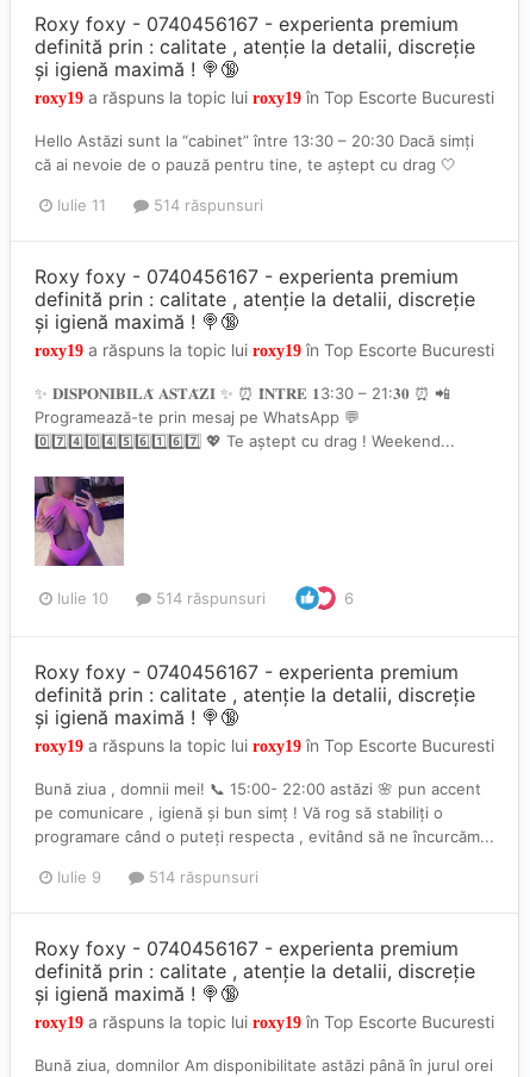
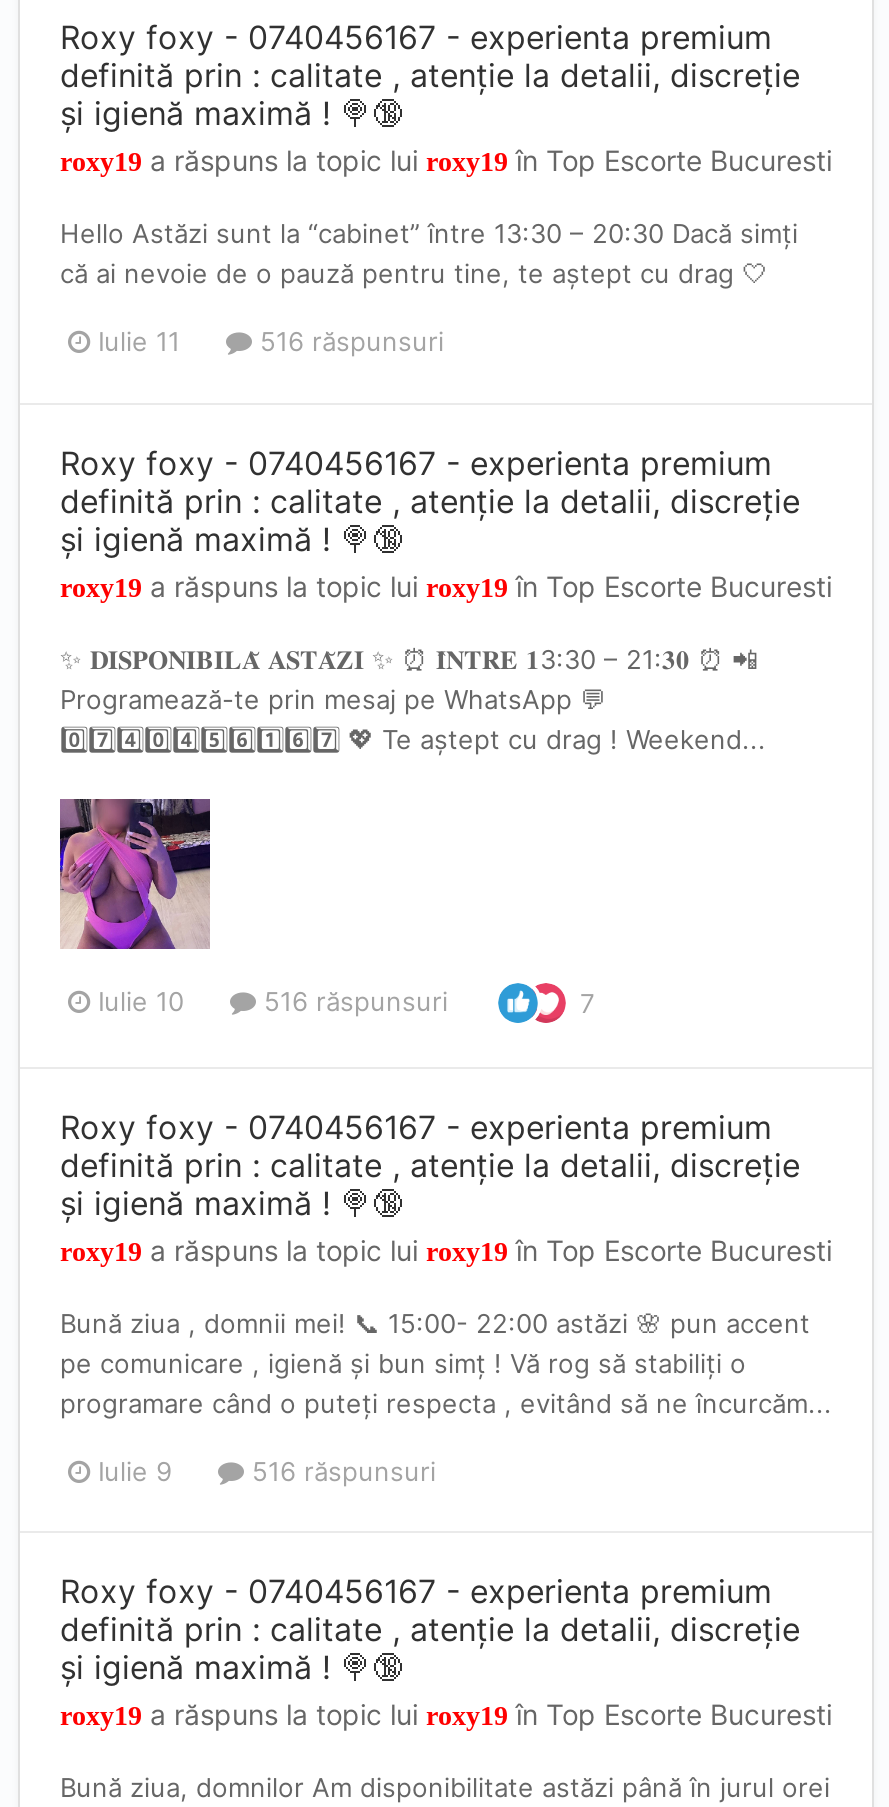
- 514 răspunsuri
+ 516 răspunsuri

- 514 răspunsuri
+ 516 răspunsuri

- 6
+ 7

- 514 răspunsuri
+ 516 răspunsuri
